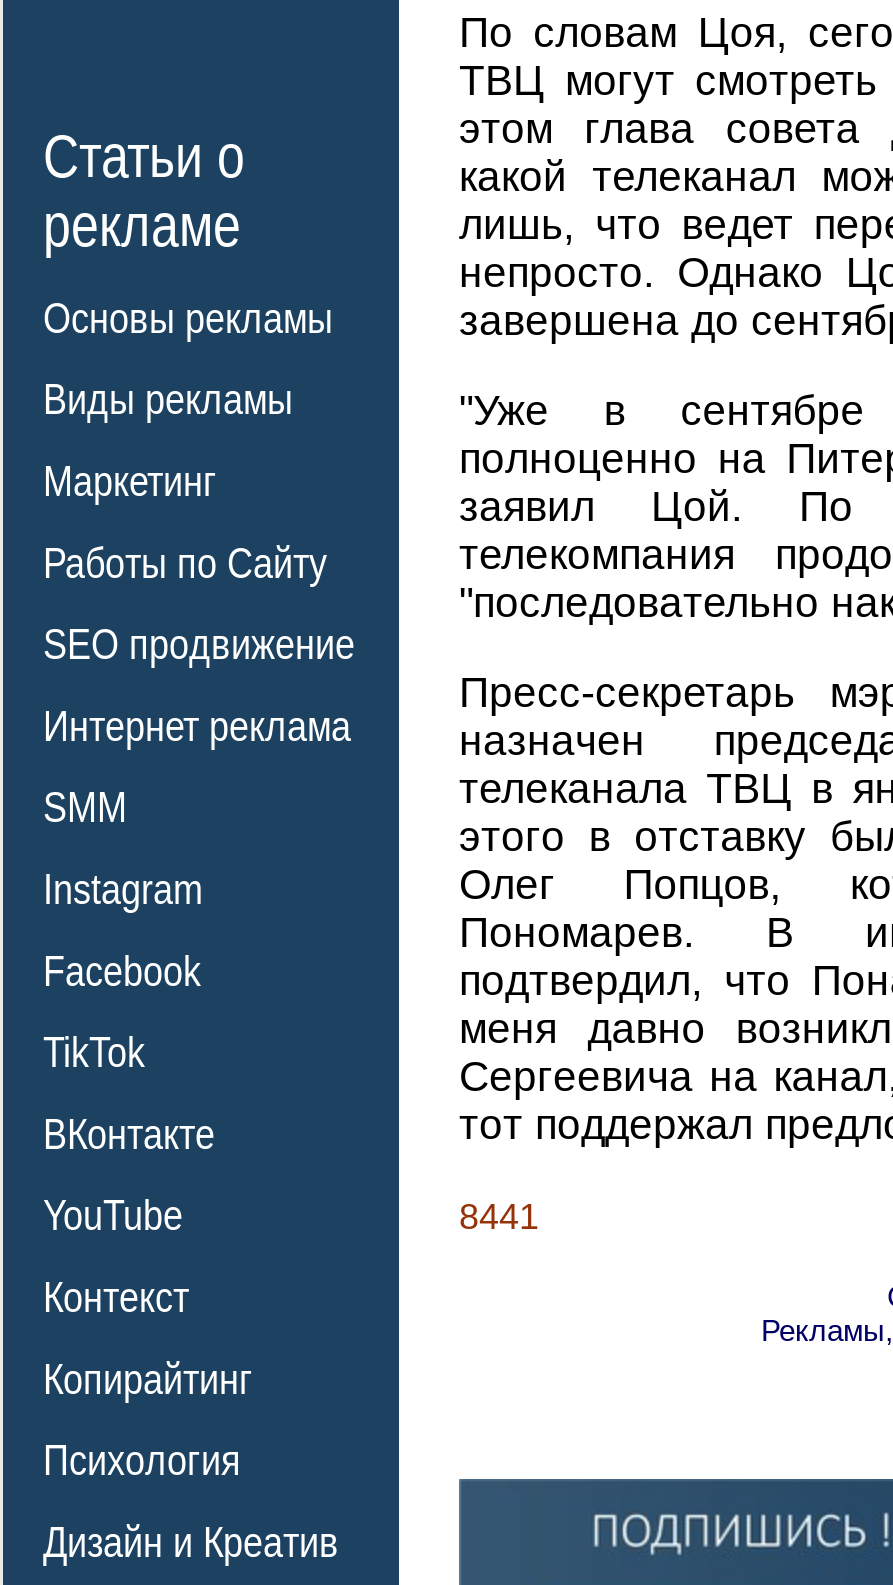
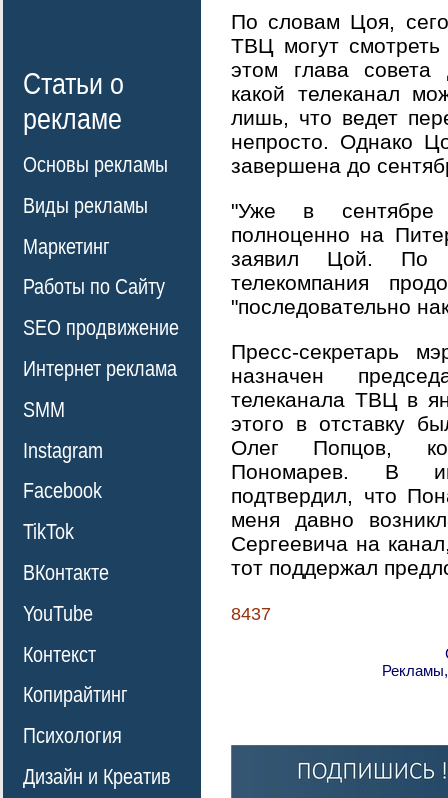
- 8441
+ 8437
